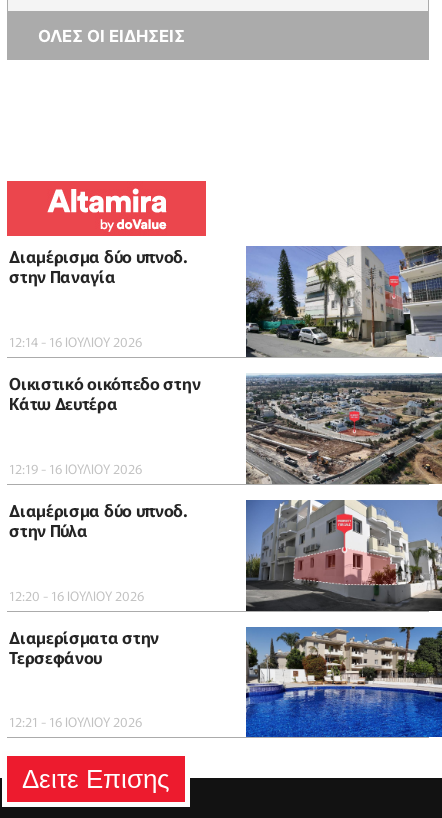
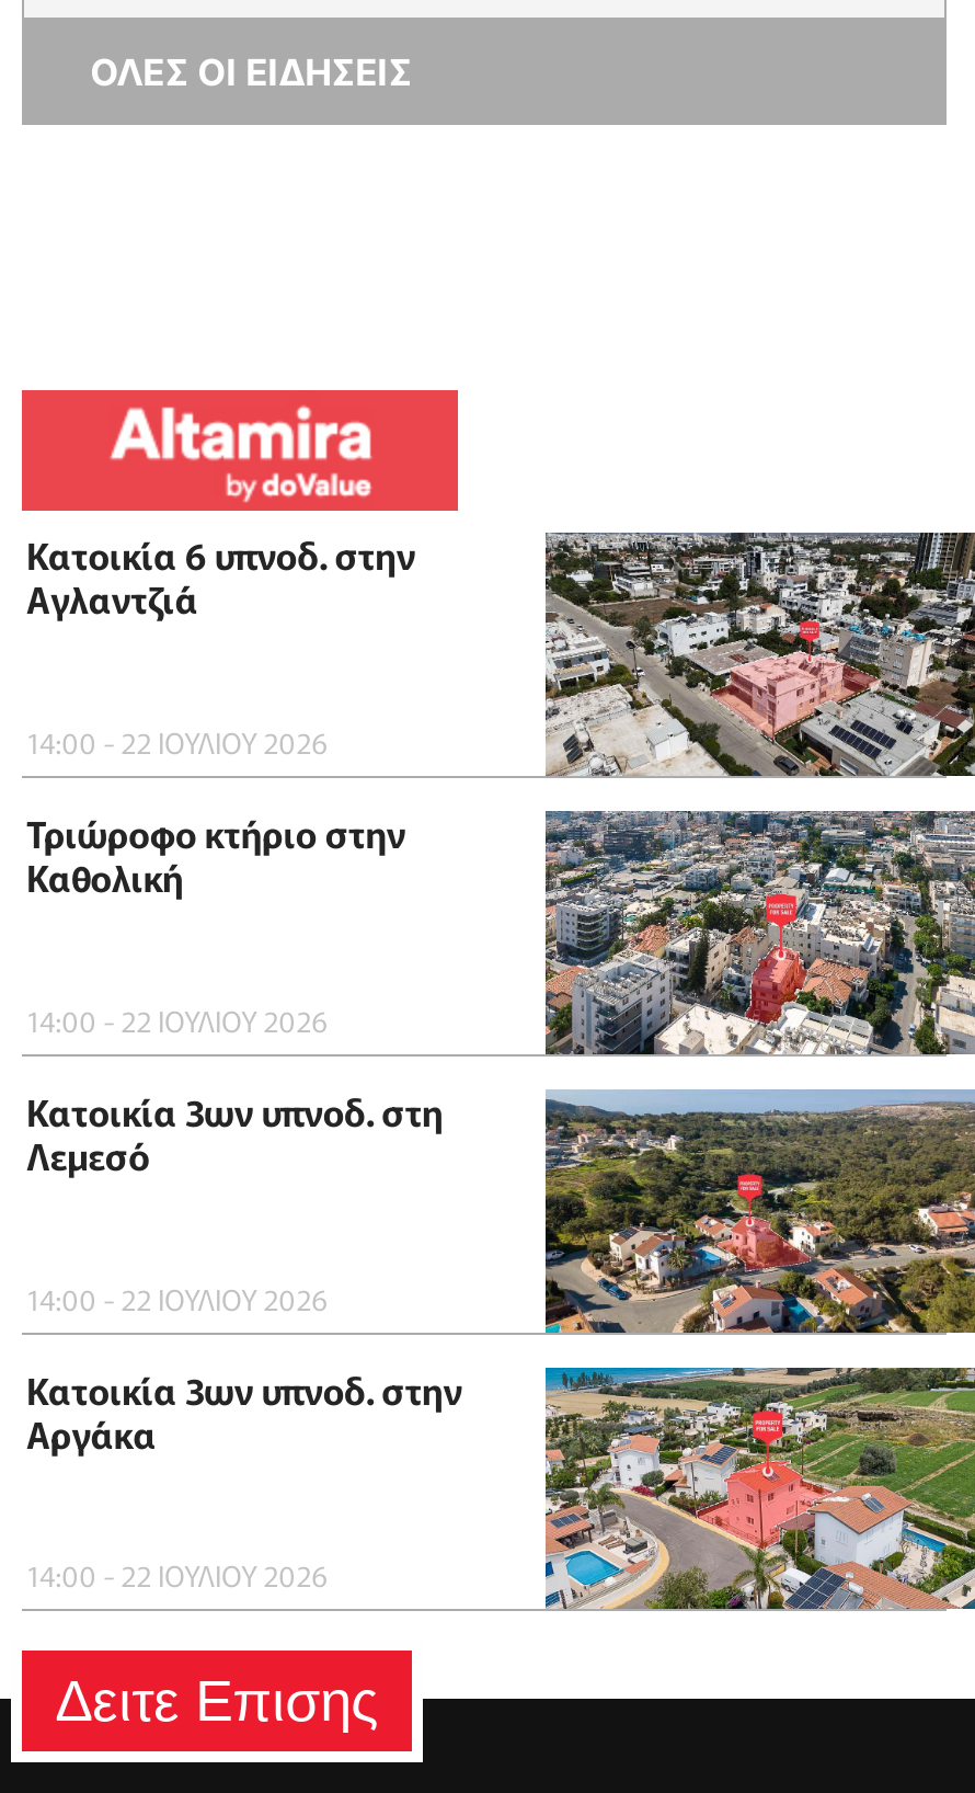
- Διαμέρισμα δύο υπνοδ.
- στην Παναγία
+ Κατοικία 6 υπνοδ. στην
+ Αγλαντζιά

- [image]
+ [image]

- 12:14 - 16 ΙΟΥΛΙΟΥ 2026
+ 14:00 - 22 ΙΟΥΛΙΟΥ 2026

- Οικιστικό οικόπεδο στην
- Κάτω Δευτέρα
+ Τριώροφο κτήριο στην
+ Καθολική

- [image]
+ [image]

- 12:19 - 16 ΙΟΥΛΙΟΥ 2026
+ 14:00 - 22 ΙΟΥΛΙΟΥ 2026

- Διαμέρισμα δύο υπνοδ.
- στην Πύλα
+ Κατοικία 3ων υπνοδ. στη
+ Λεμεσό

- [image]
+ [image]

- 12:20 - 16 ΙΟΥΛΙΟΥ 2026
+ 14:00 - 22 ΙΟΥΛΙΟΥ 2026

- Διαμερίσματα στην
- Τερσεφάνου
+ Κατοικία 3ων υπνοδ. στην
+ Αργάκα

- [image]
+ [image]

- 12:21 - 16 ΙΟΥΛΙΟΥ 2026
+ 14:00 - 22 ΙΟΥΛΙΟΥ 2026
